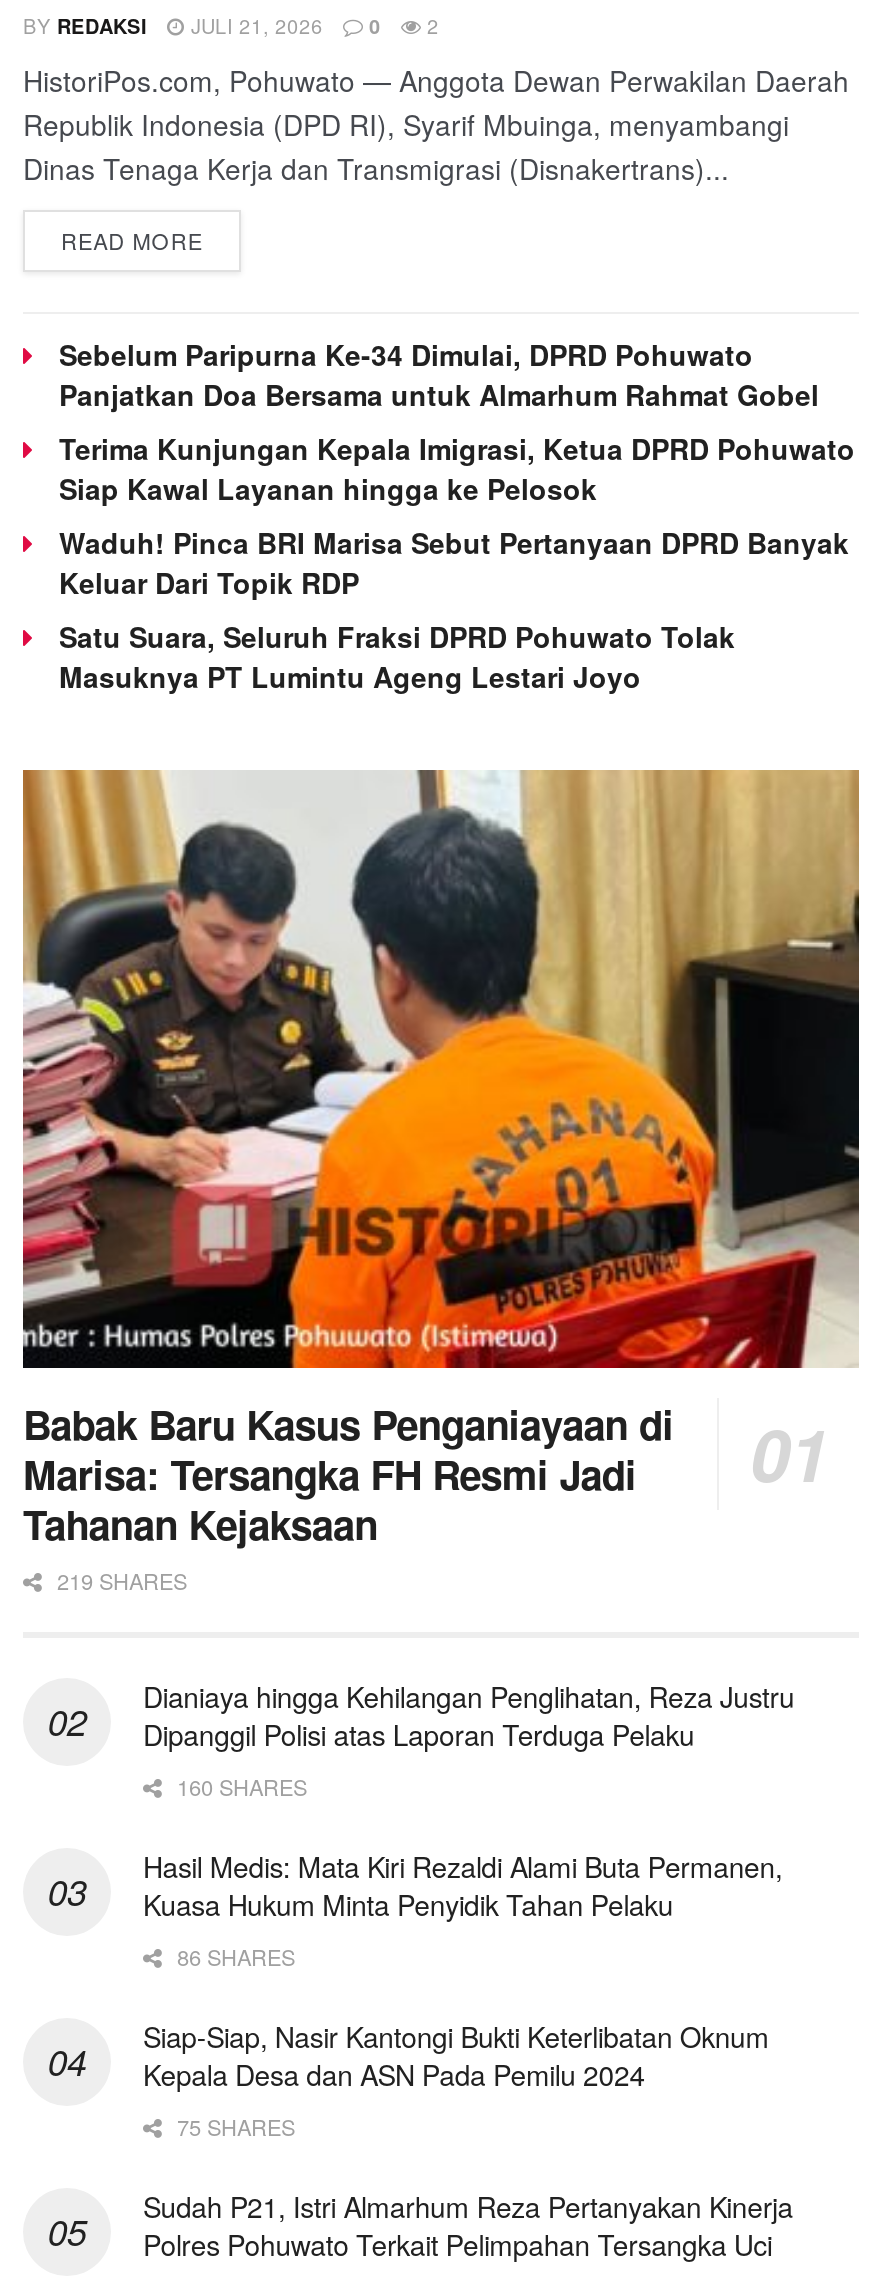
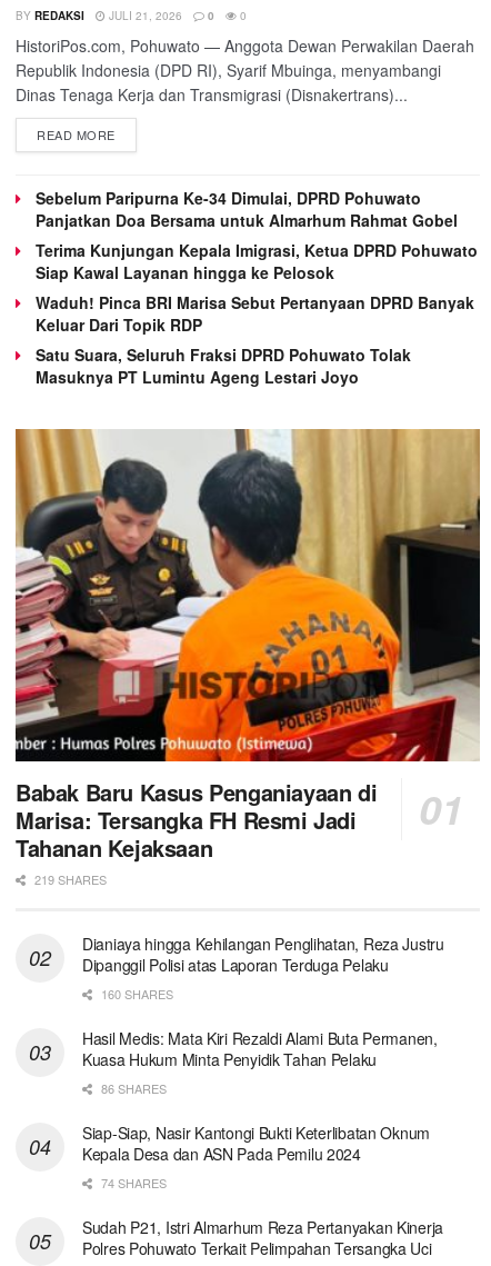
- 2
+ 0

- 75 SHARES
+ 74 SHARES
